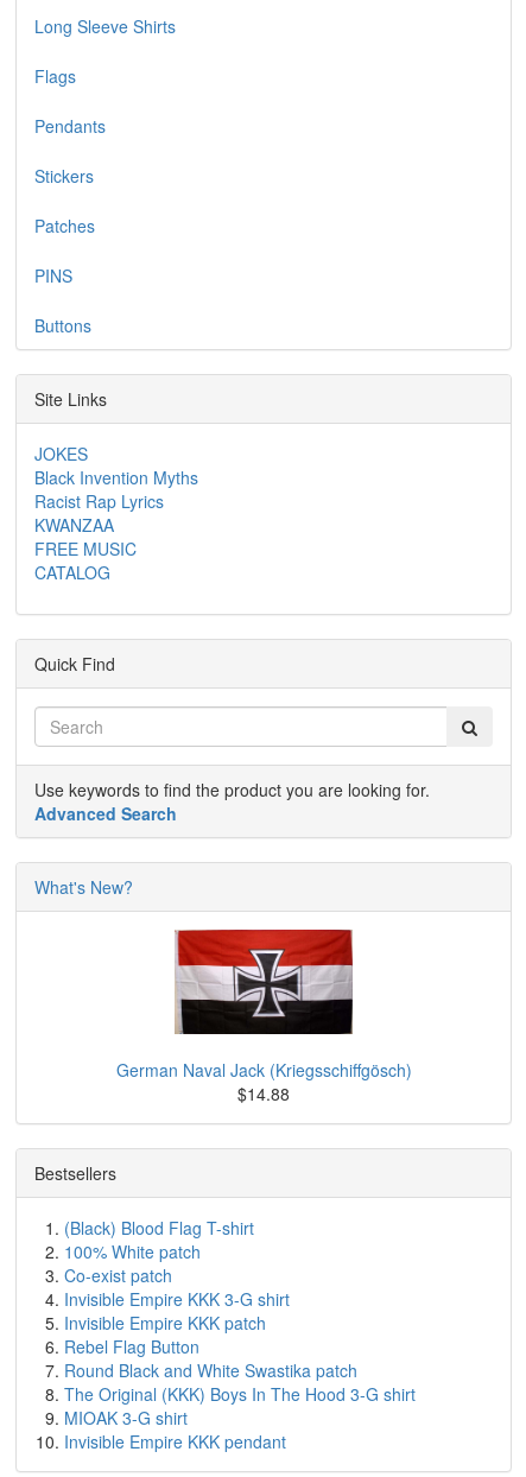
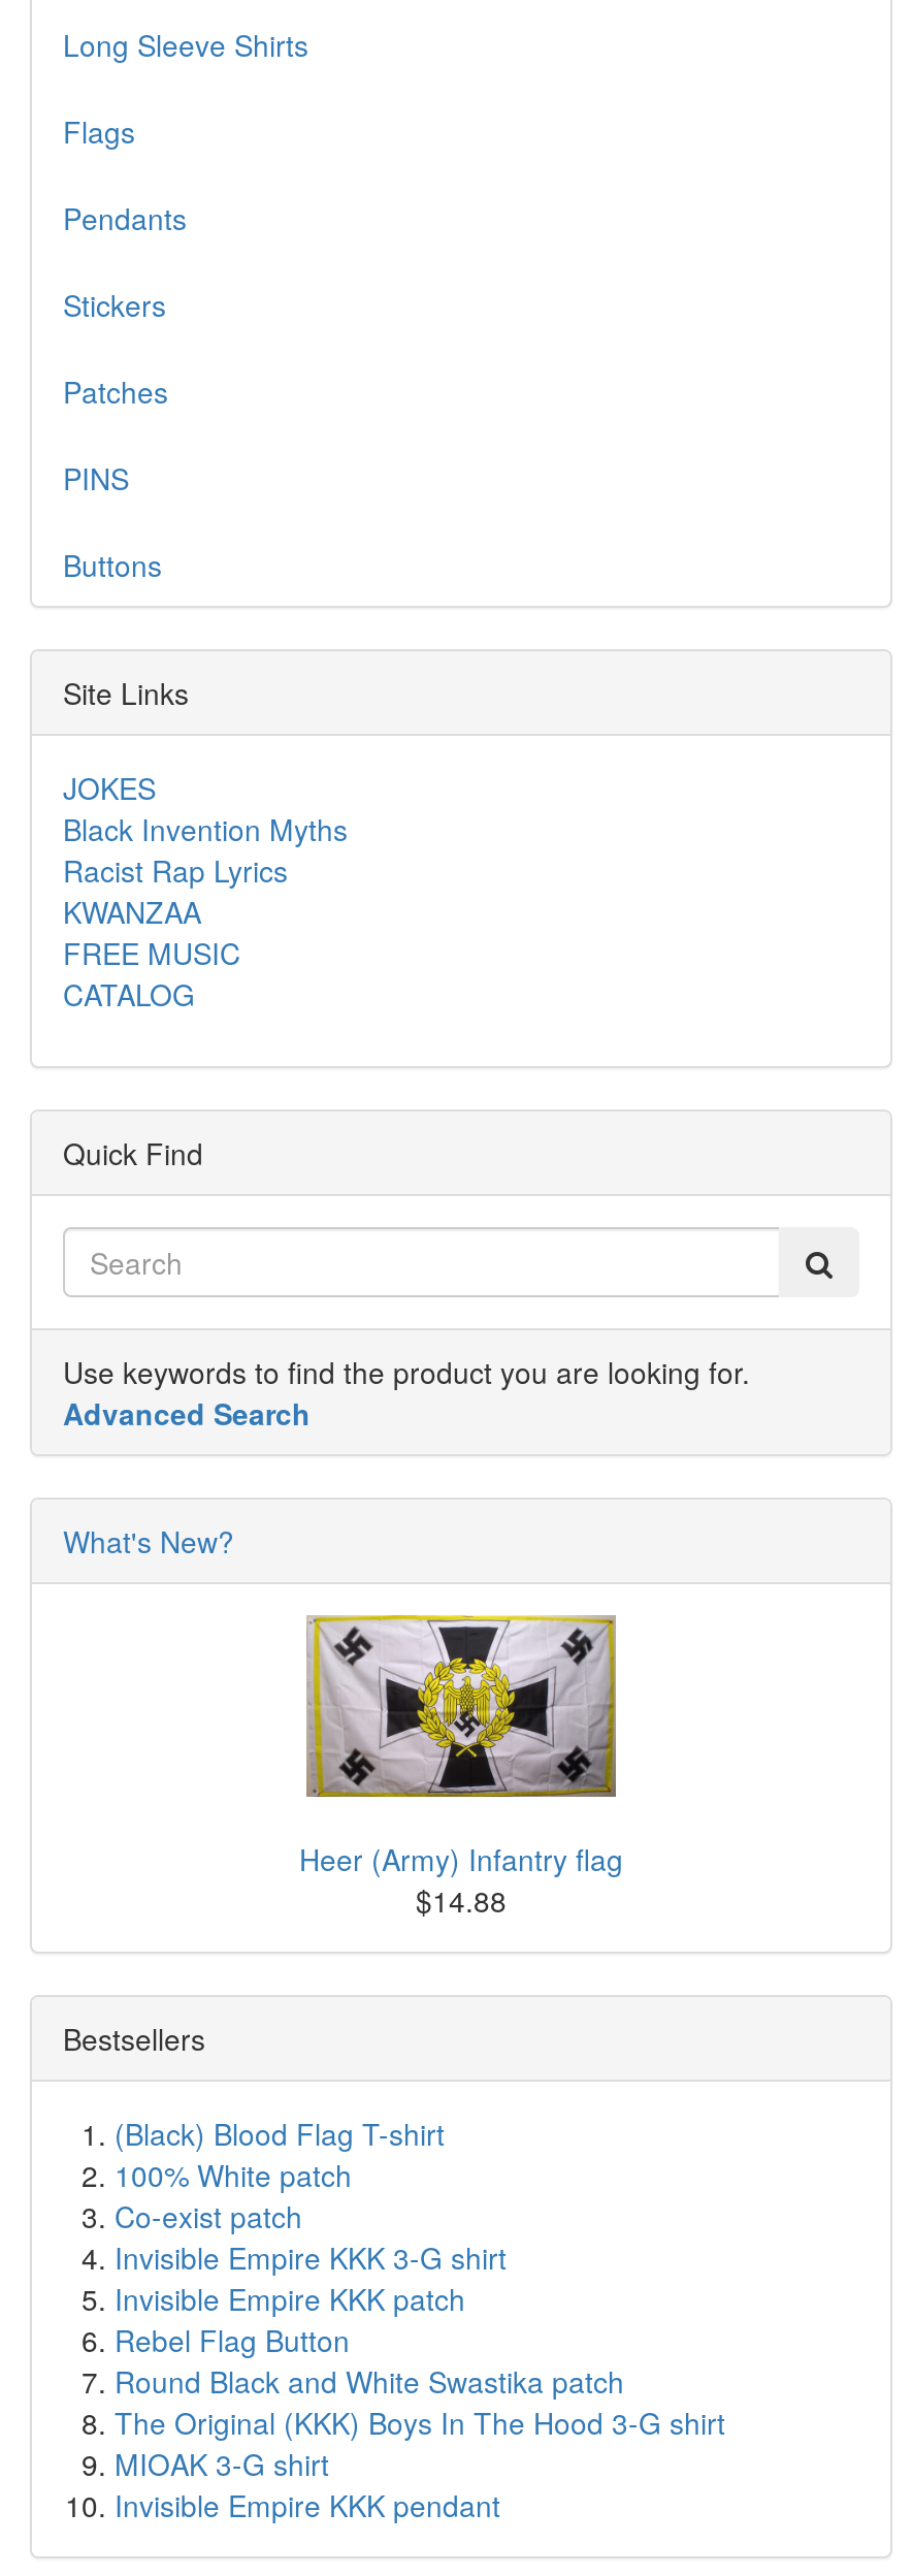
- [image]
- German Naval Jack (Kriegsschiffgösch)
+ [image]
+ Heer (Army) Infantry flag
